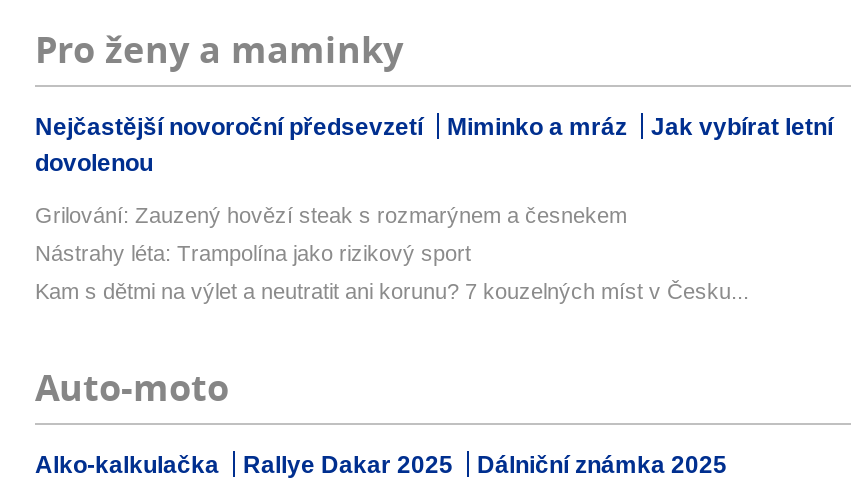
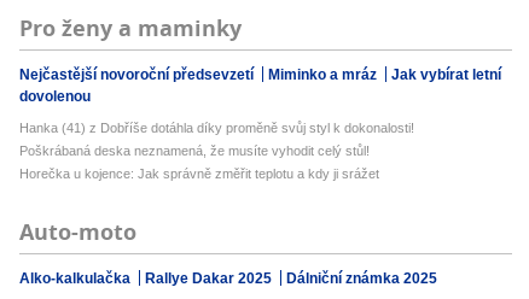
- Grilování: Zauzený hovězí steak s rozmarýnem a česnekem
+ Hanka (41) z Dobříše dotáhla díky proměně svůj styl k dokonalosti!

- Nástrahy léta: Trampolína jako rizikový sport
+ Poškrábaná deska neznamená, že musíte vyhodit celý stůl!

- Kam s dětmi na výlet a neutratit ani korunu? 7 kouzelných míst v Česku...
+ Horečka u kojence: Jak správně změřit teplotu a kdy ji srážet
